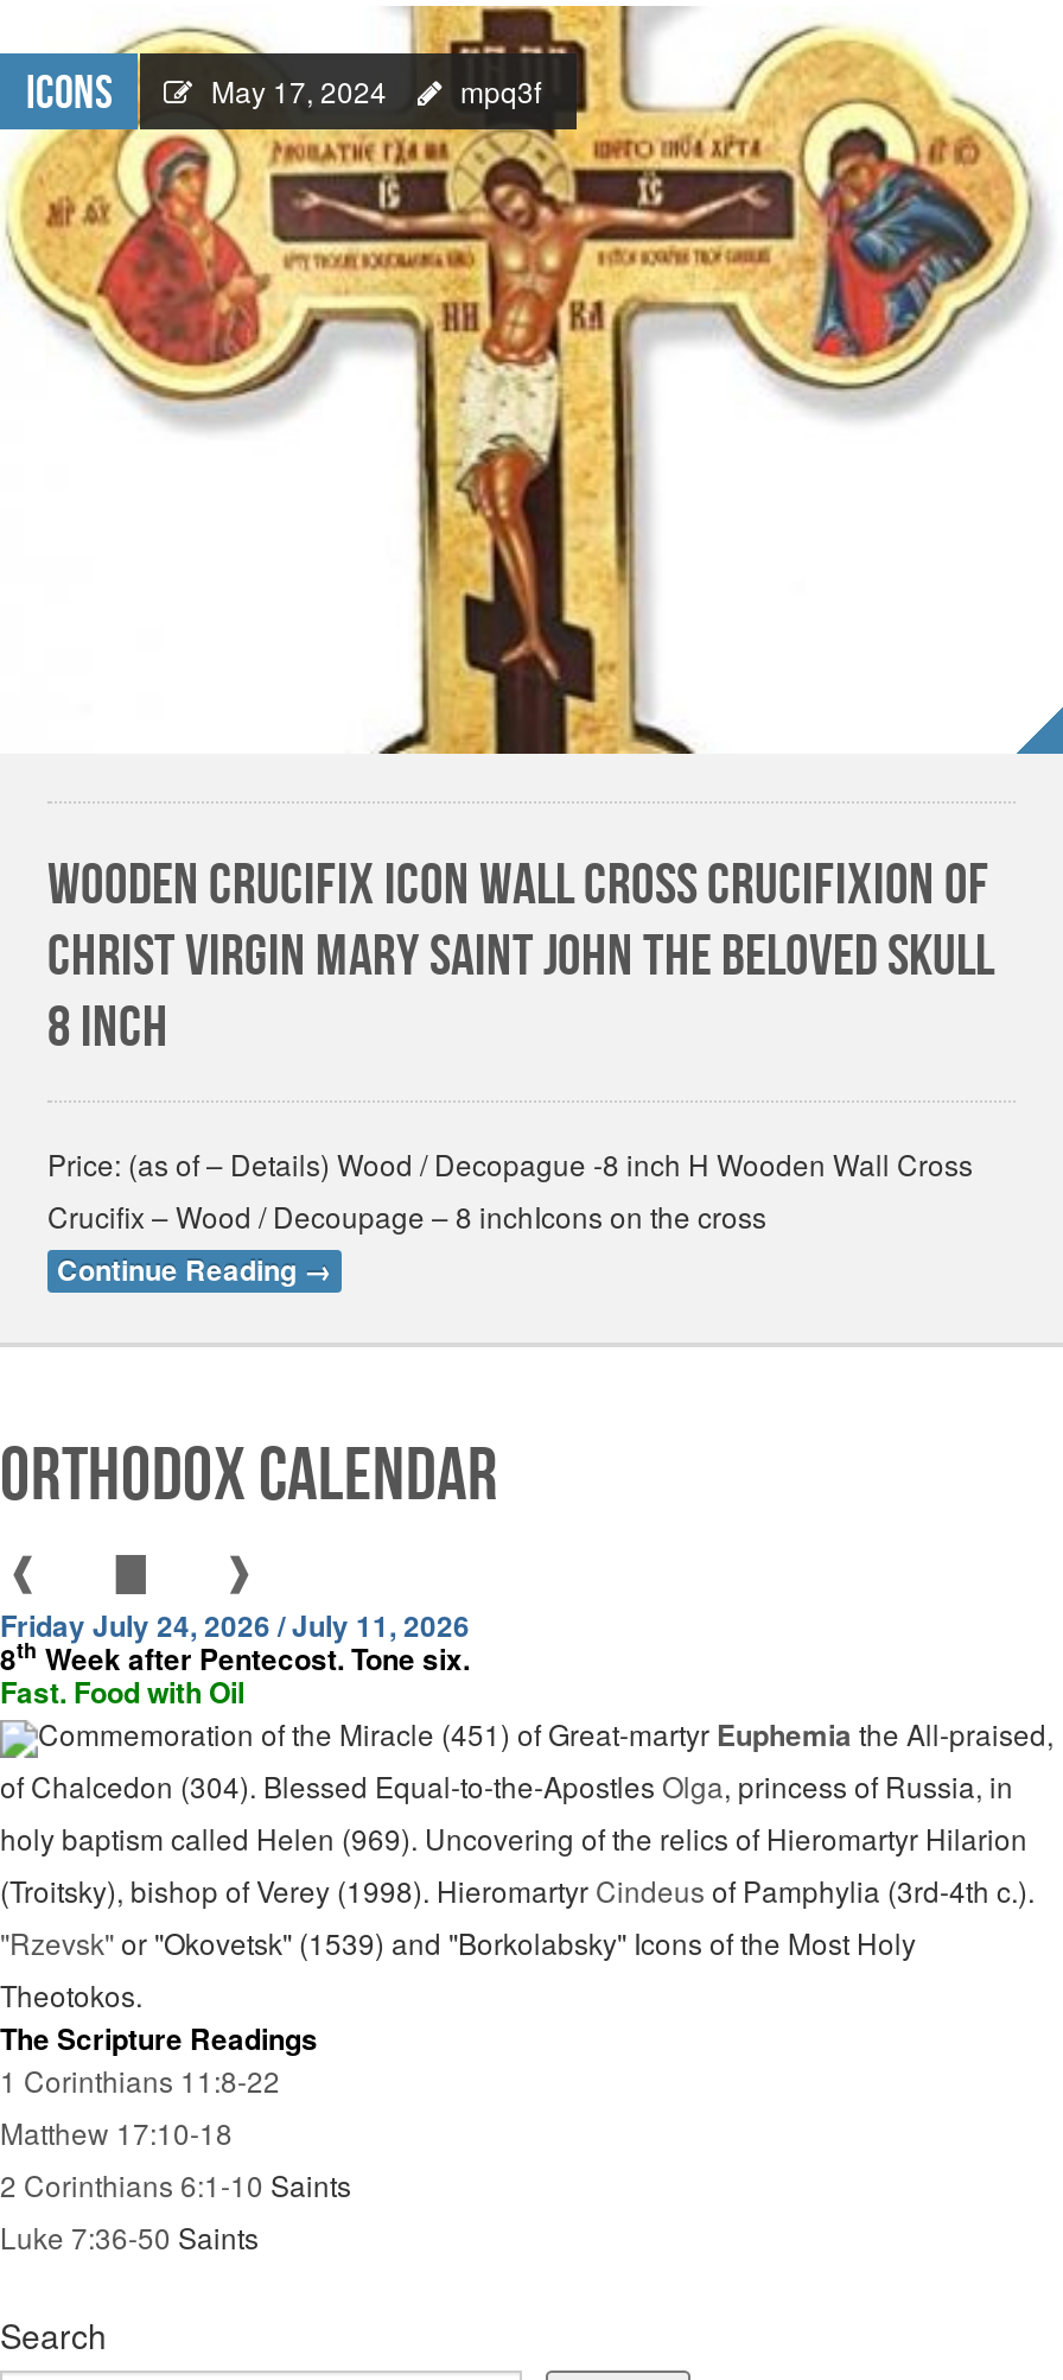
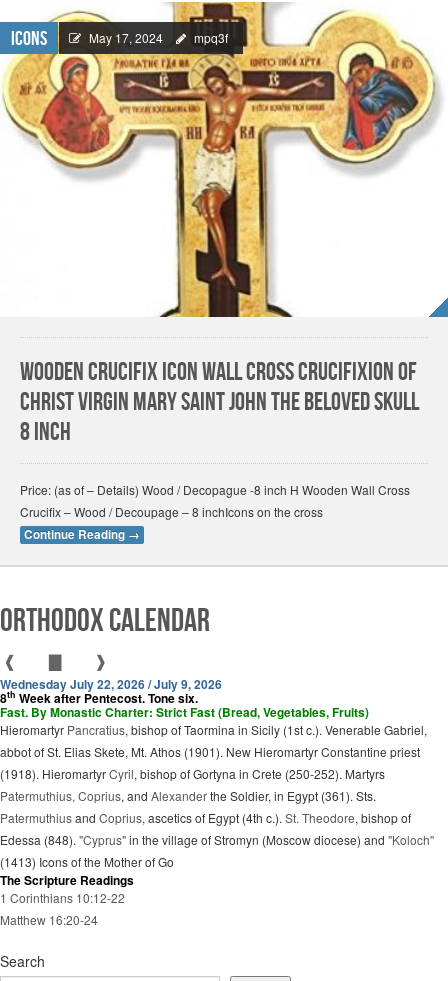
- Friday July 24, 2026 / July 11, 2026
+ Wednesday July 22, 2026 / July 9, 2026

- Fast. Food with Oil
- Commemoration of the Miracle (451) of Great-martyr Euphemia the All-praised,
- of Chalcedon (304). Blessed Equal-to-the-Apostles Olga, princess of Russia, in
- holy baptism called Helen (969). Uncovering of the relics of Hieromartyr Hilarion
- (Troitsky), bishop of Verey (1998). Hieromartyr Cindeus of Pamphylia (3rd-4th c.).
- "Rzevsk" or "Okovetsk" (1539) and "Borkolabsky" Icons of the Most Holy
- Theotokos.
+ Fast. By Monastic Charter: Strict Fast (Bread, Vegetables, Fruits)
+ Hieromartyr Pancratius, bishop of Taormina in Sicily (1st c.). Venerable Gabriel,
+ abbot of St. Elias Skete, Mt. Athos (1901). New Hieromartyr Constantine priest
+ (1918). Hieromartyr Cyril, bishop of Gortyna in Crete (250-252). Martyrs
+ Patermuthius, Coprius, and Alexander the Soldier, in Egypt (361). Sts.
+ Patermuthius and Coprius, ascetics of Egypt (4th c.). St. Theodore, bishop of
+ Edessa (848). "Cyprus" in the village of Stromyn (Moscow diocese) and "Koloch"
+ (1413) Icons of the Mother of Go

moved down: The Scripture Readings

- 1 Corinthians 11:8-22
- Matthew 17:10-18
- 2 Corinthians 6:1-10 Saints
- Luke 7:36-50 Saints
+ 1 Corinthians 10:12-22
+ Matthew 16:20-24
